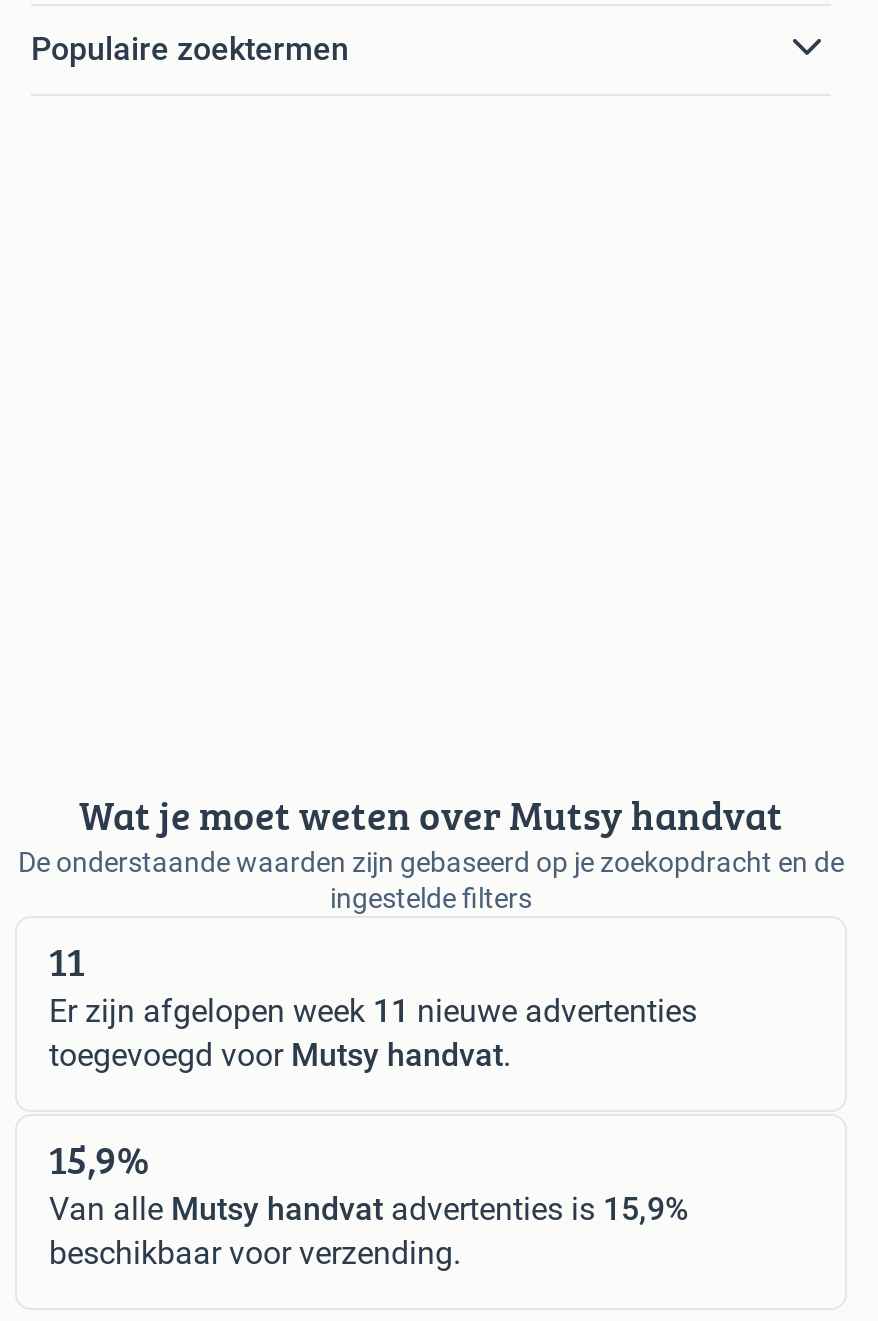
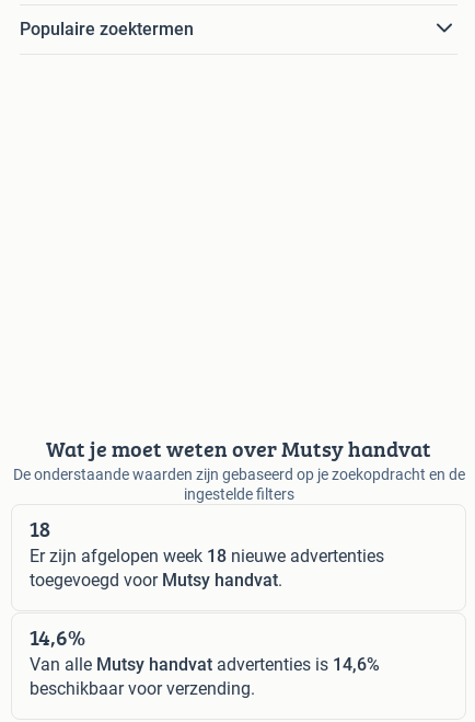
- 11
+ 18

- Er zijn afgelopen week 11 nieuwe advertenties
+ Er zijn afgelopen week 18 nieuwe advertenties

- 15,9%
+ 14,6%

- Van alle Mutsy handvat advertenties is 15,9%
+ Van alle Mutsy handvat advertenties is 14,6%
